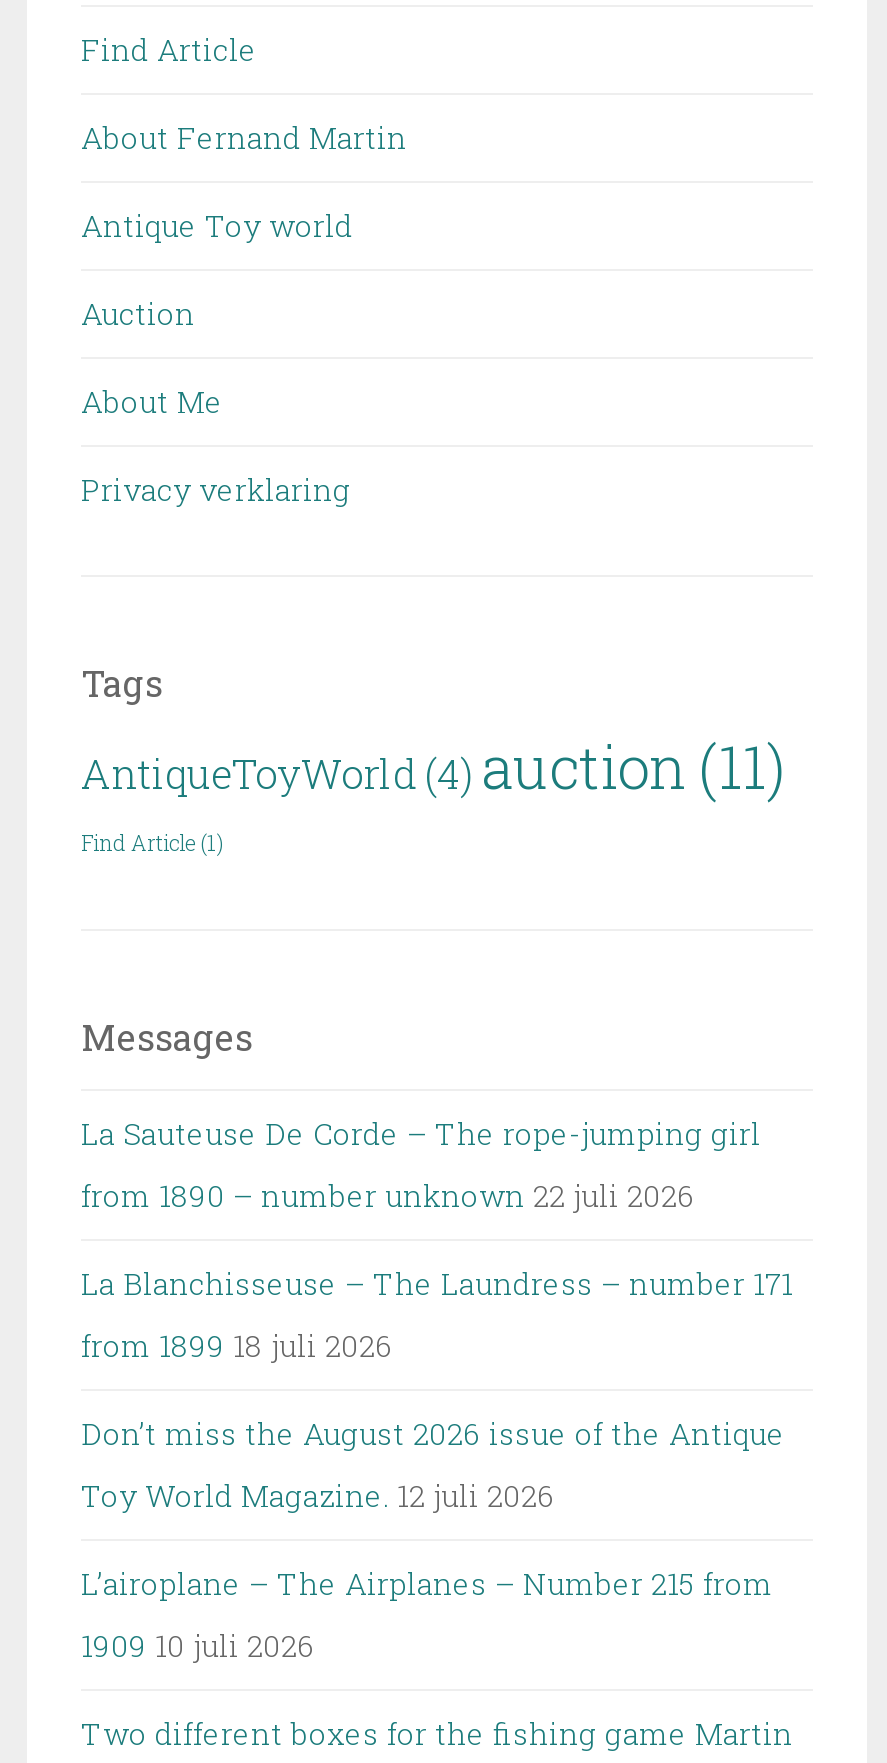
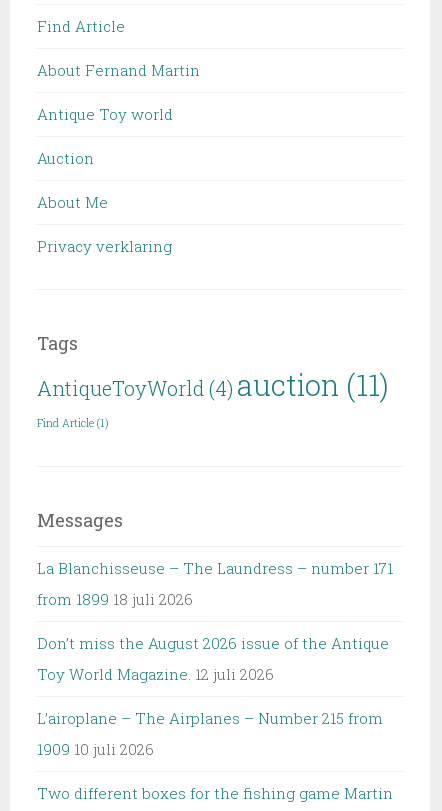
- La Sauteuse De Corde – The rope-jumping girl
- from 1890 – number unknown 22 juli 2026
